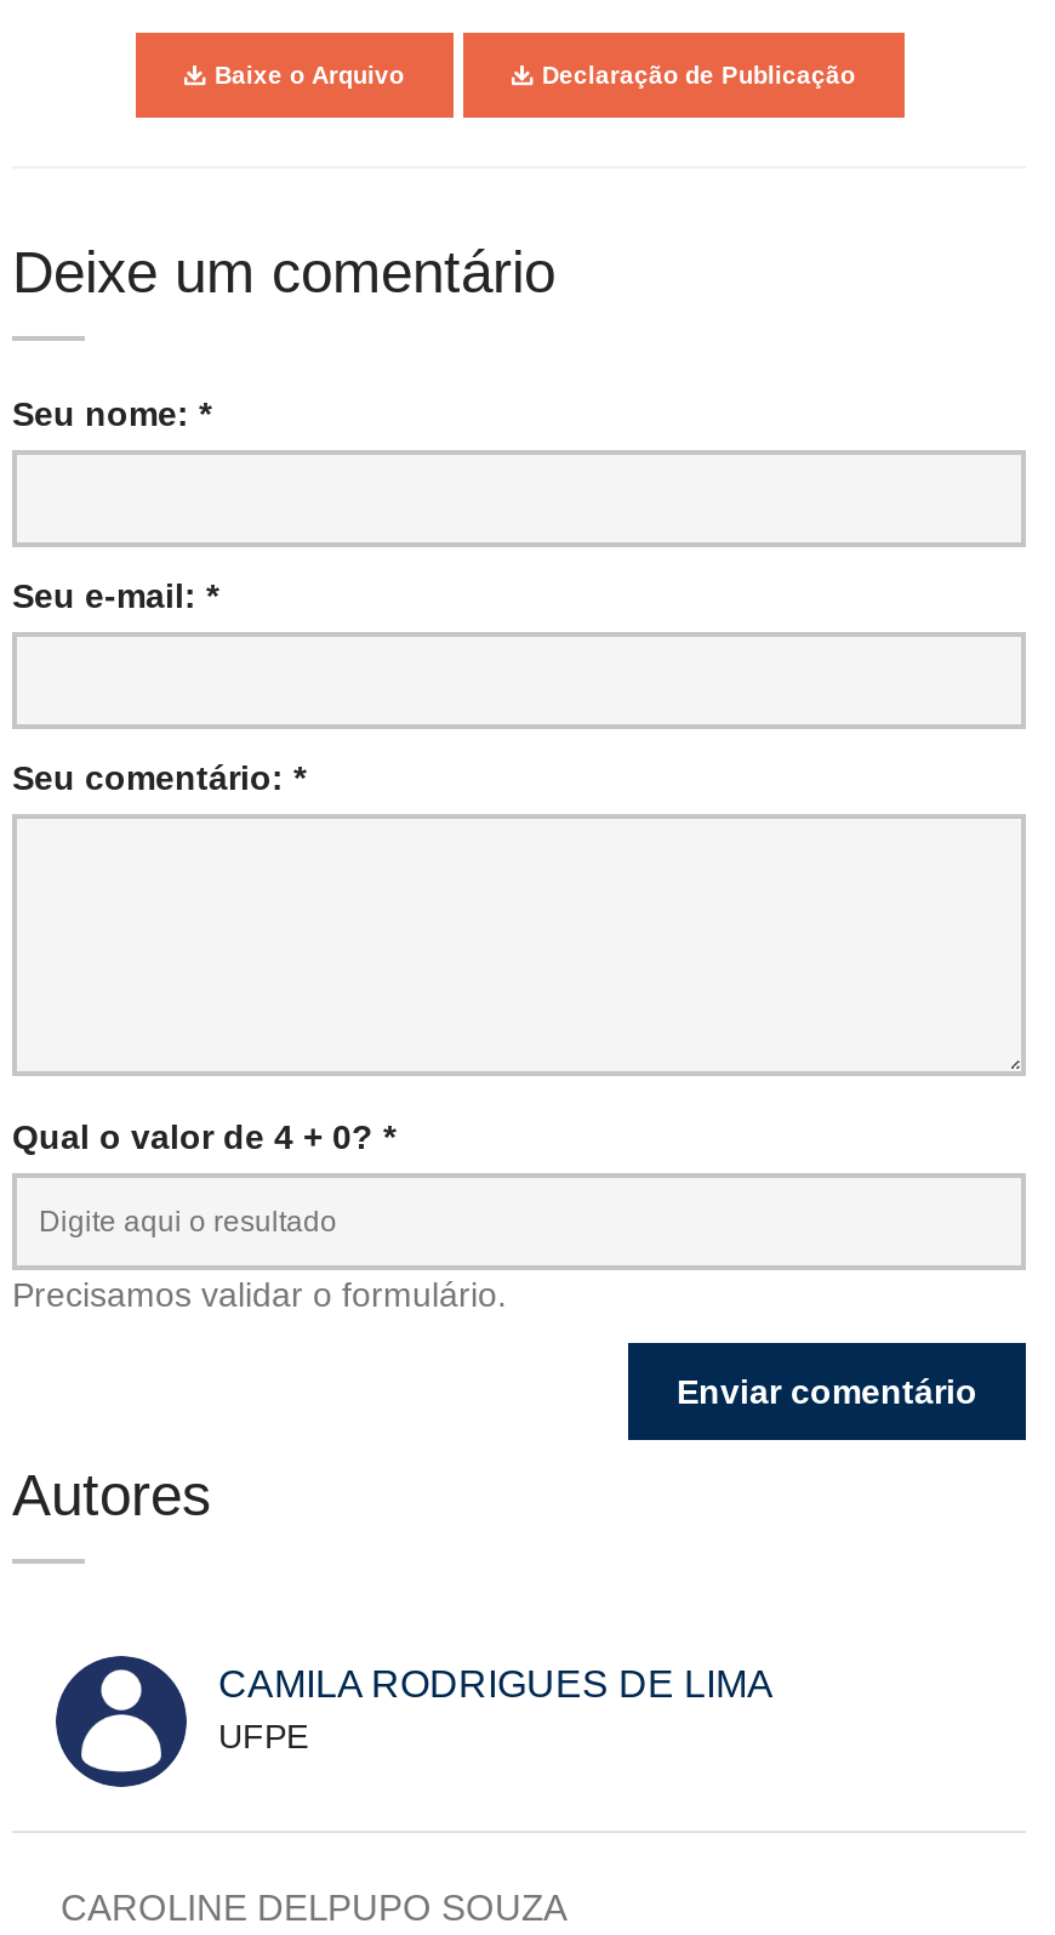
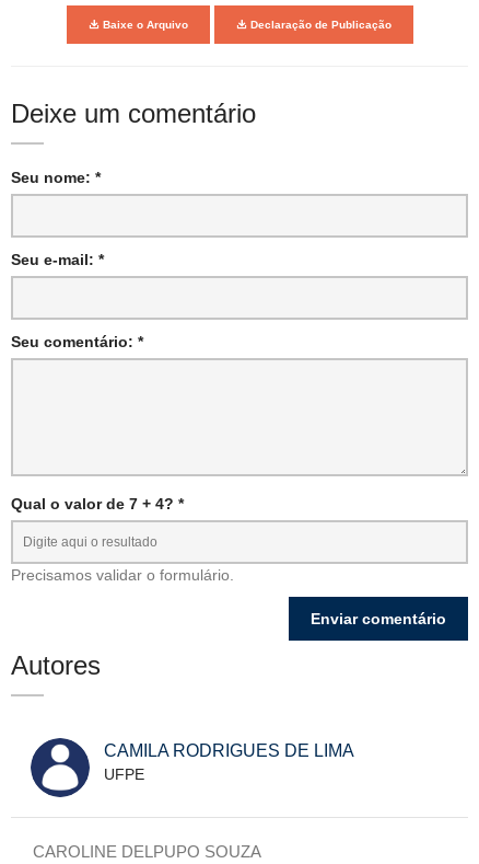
- Qual o valor de 4 + 0? *
+ Qual o valor de 7 + 4? *
